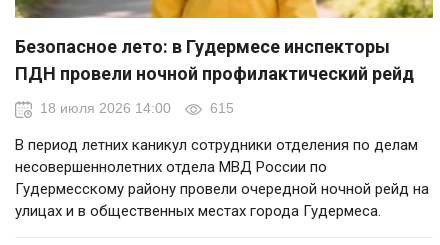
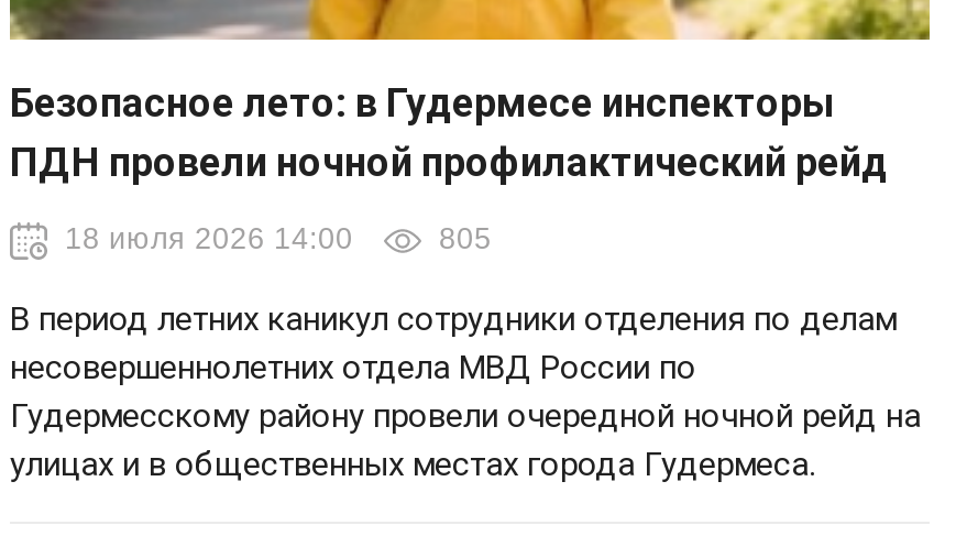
- 615
+ 805
